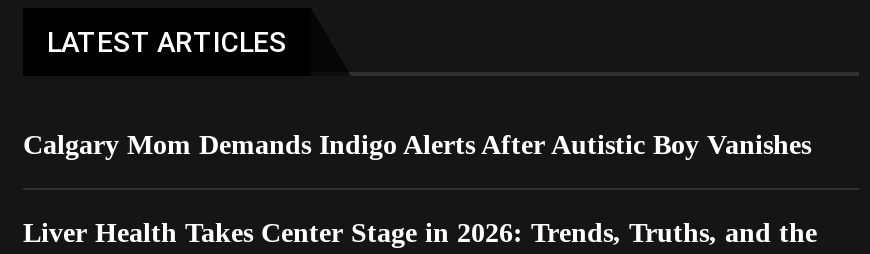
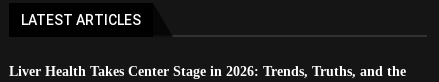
- Calgary Mom Demands Indigo Alerts After Autistic Boy Vanishes
